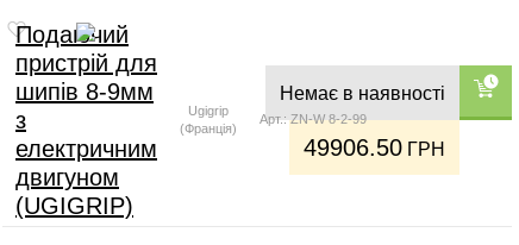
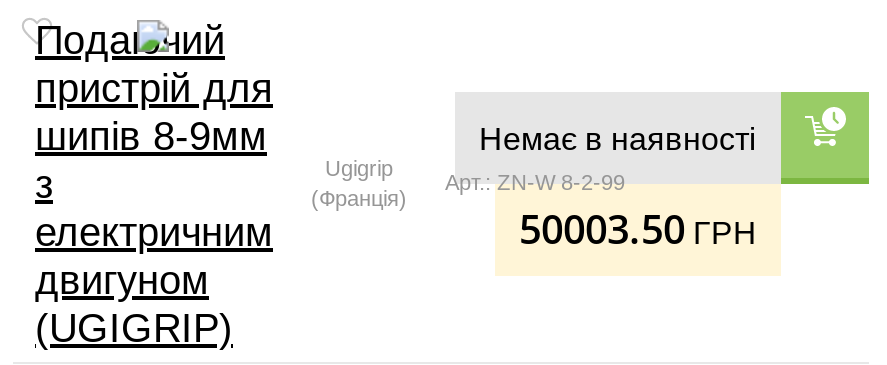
- 49906.50 ГРН
+ 50003.50 ГРН
